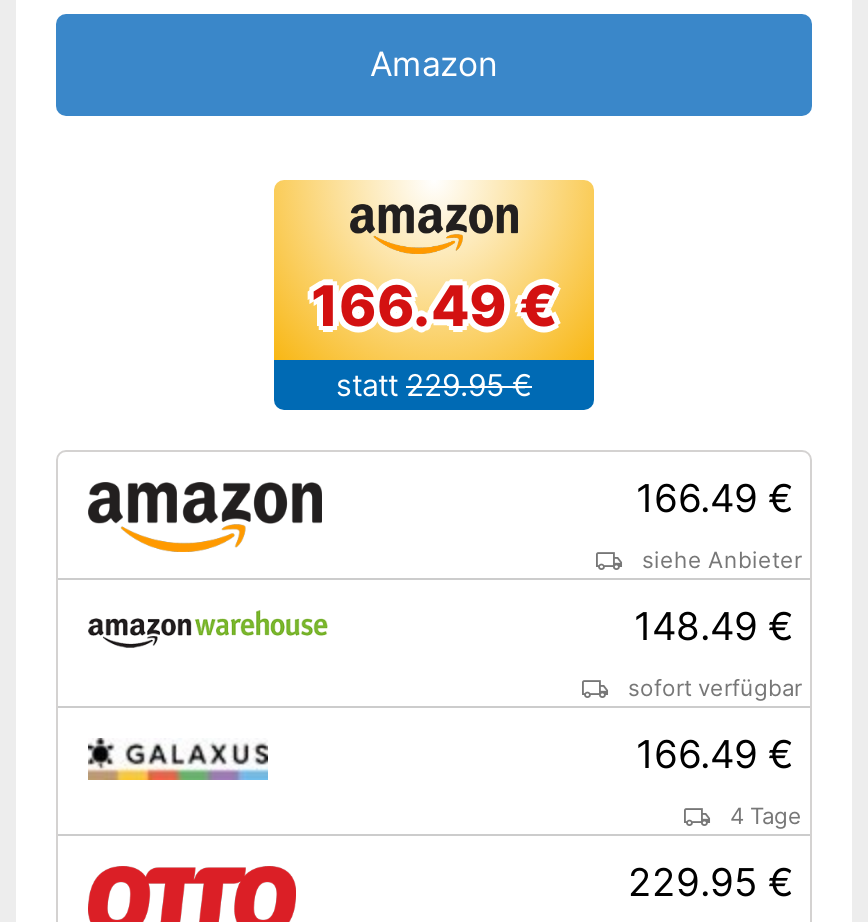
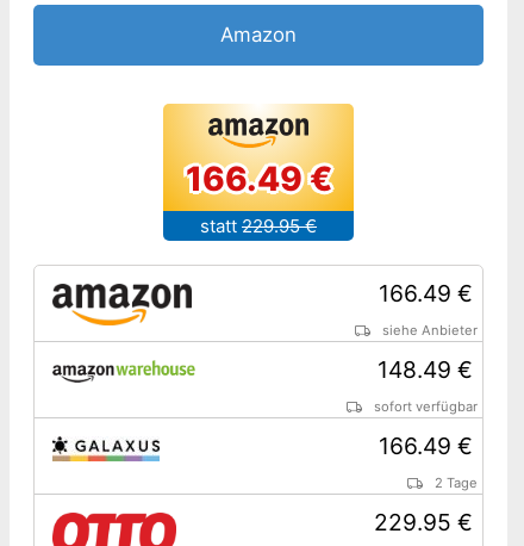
- 4 Tage
+ 2 Tage
